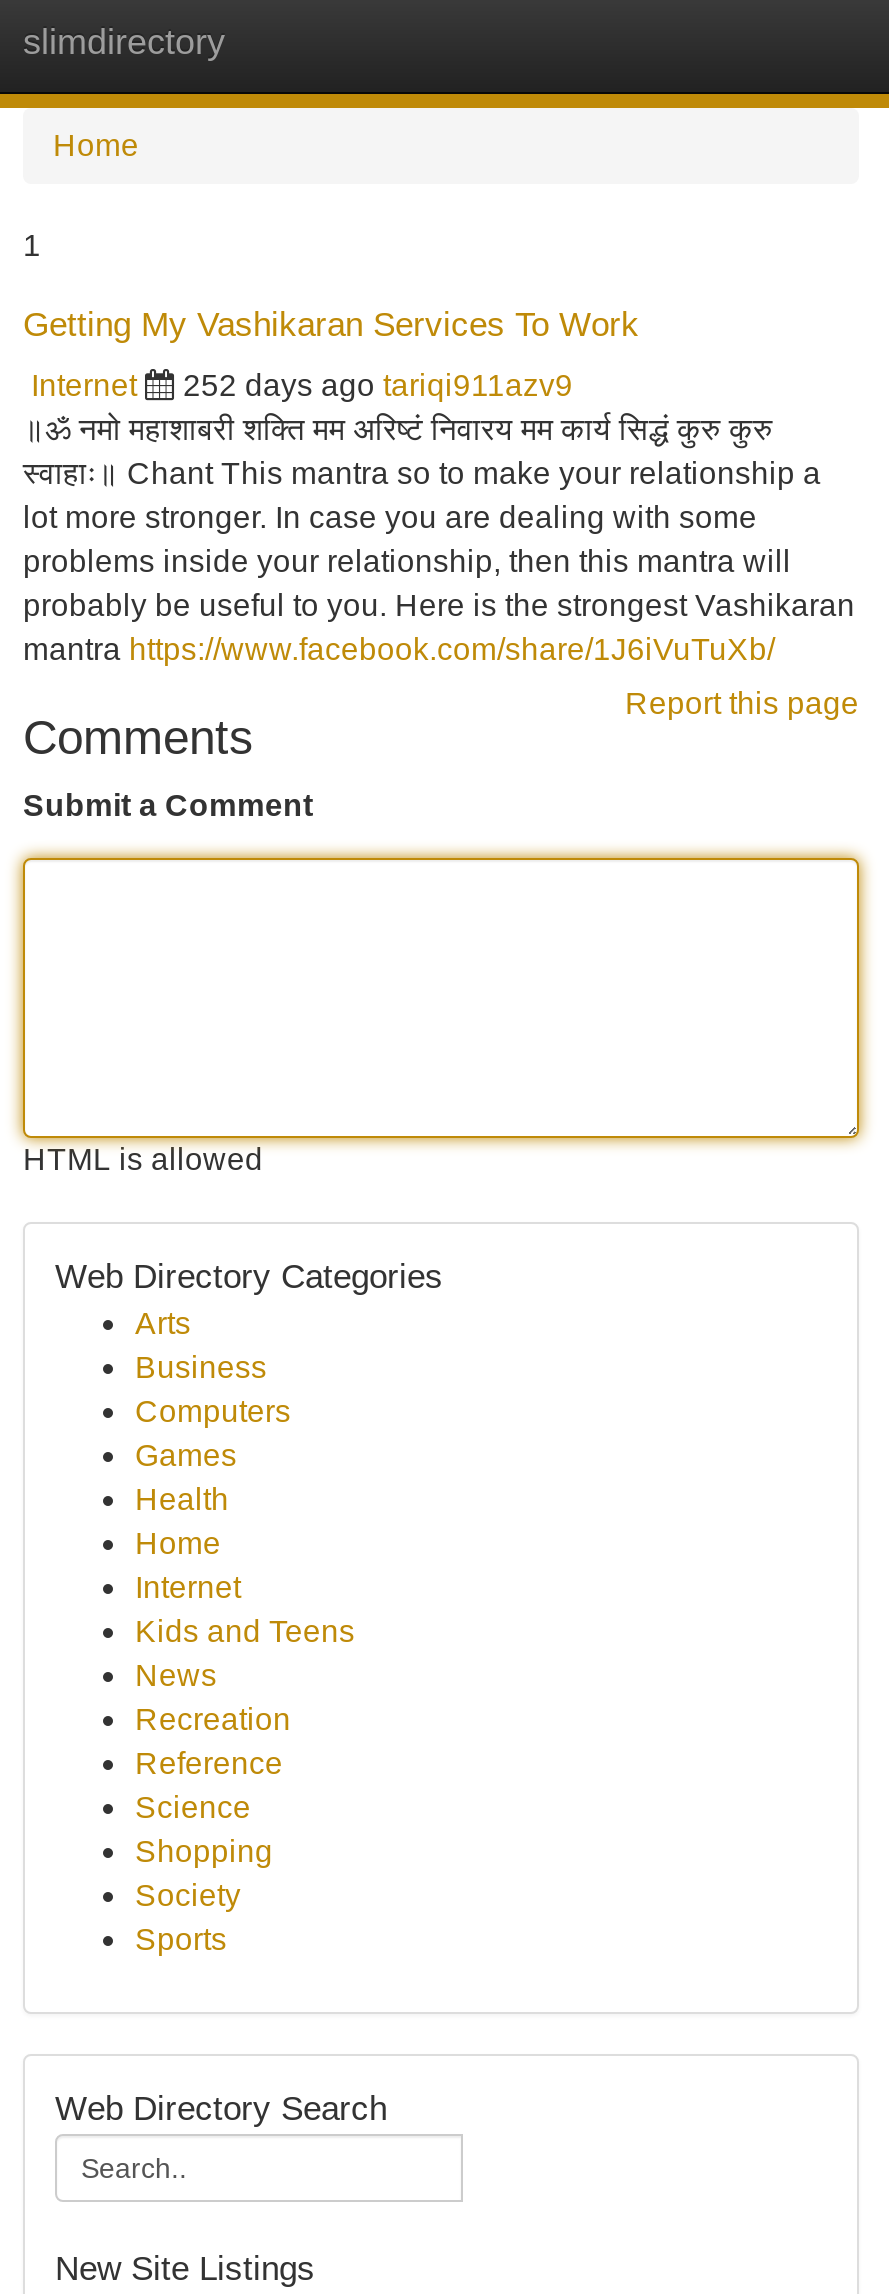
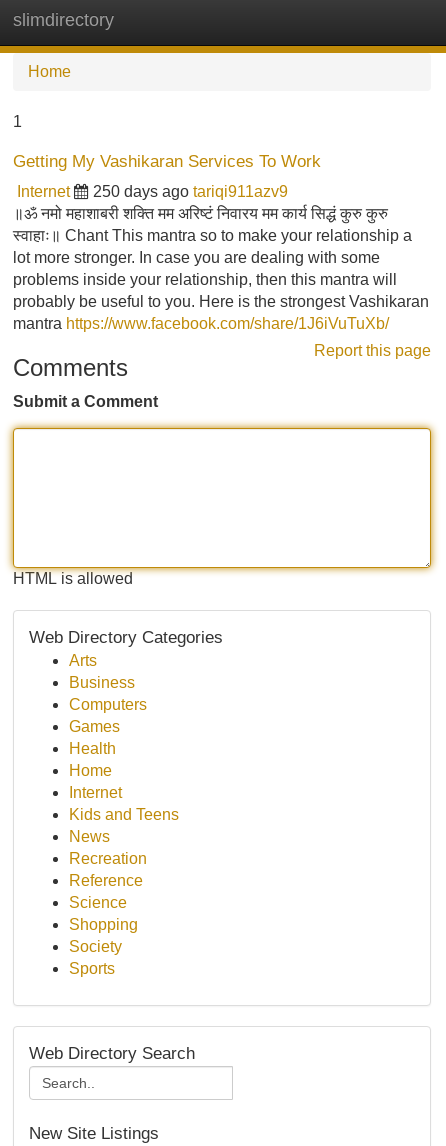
- 252 days ago tariqi911azv9
+ 250 days ago tariqi911azv9
